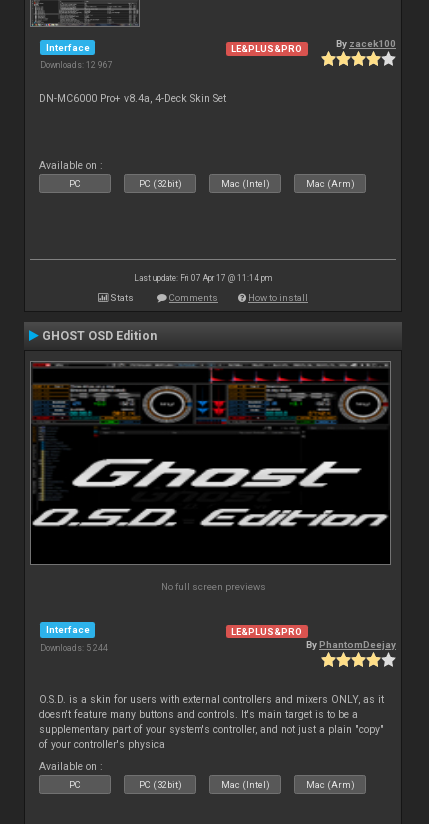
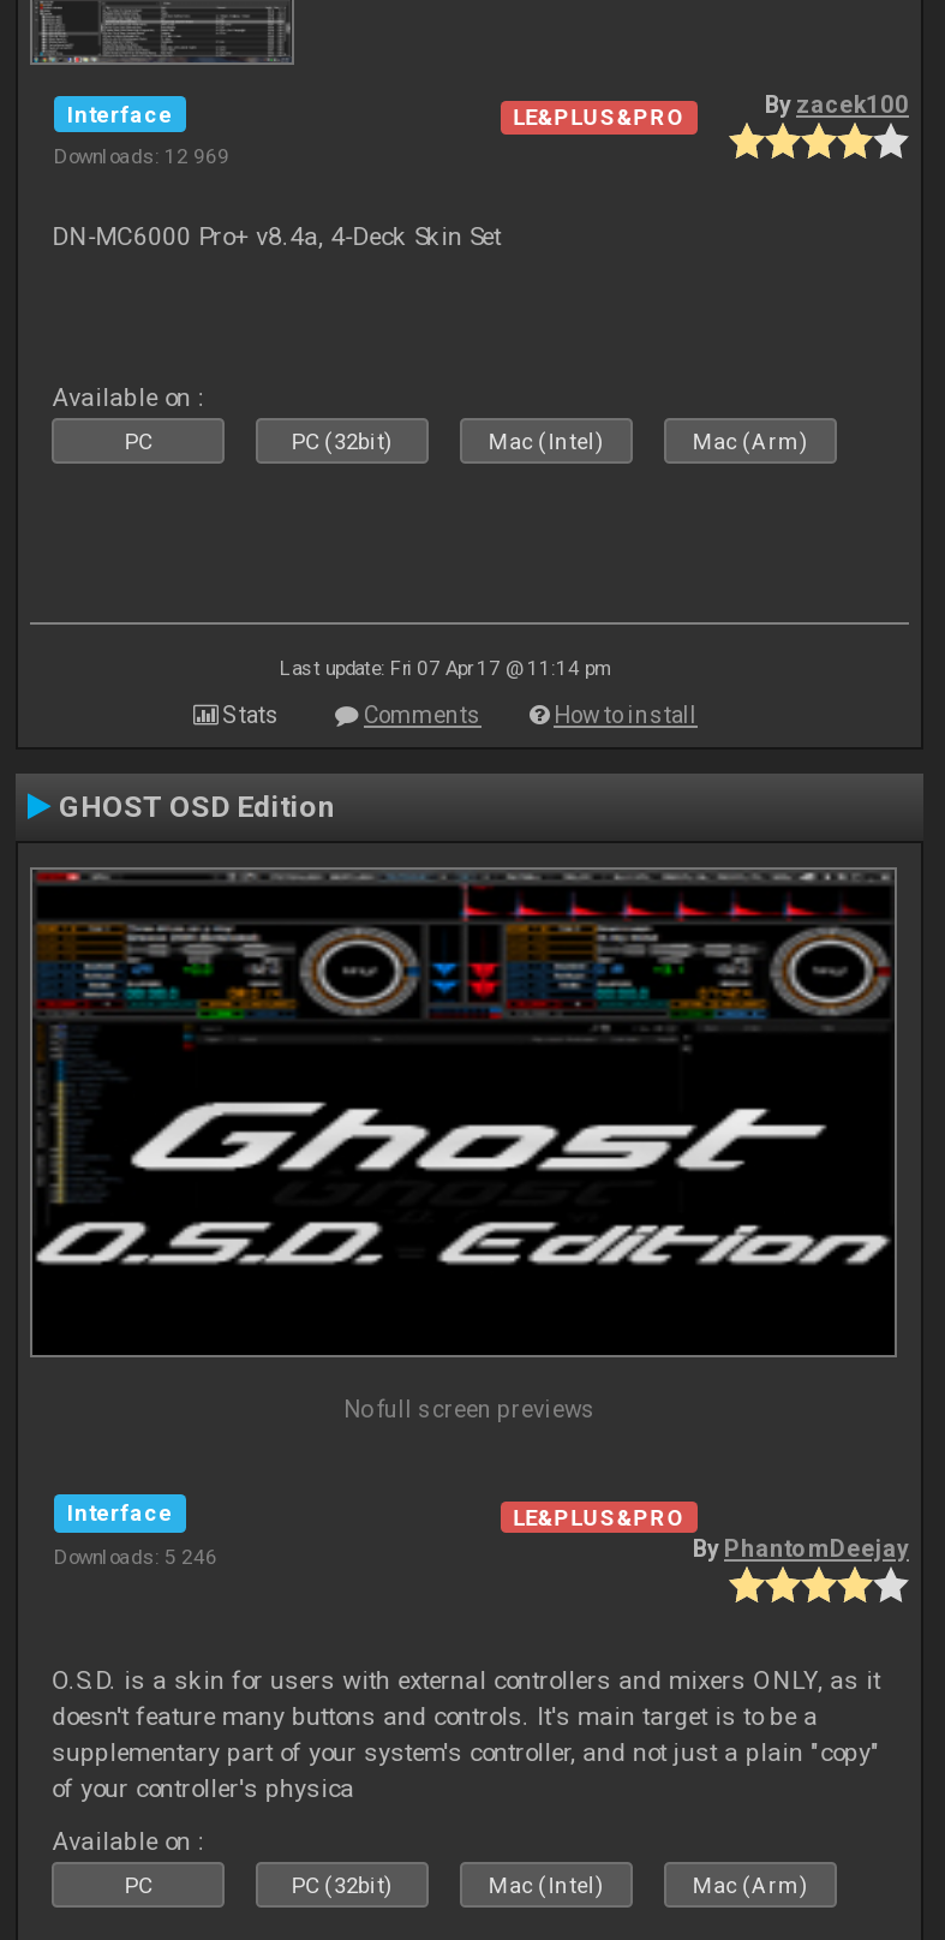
- Downloads: 12 967
+ Downloads: 12 969

- Downloads: 5 244
+ Downloads: 5 246
